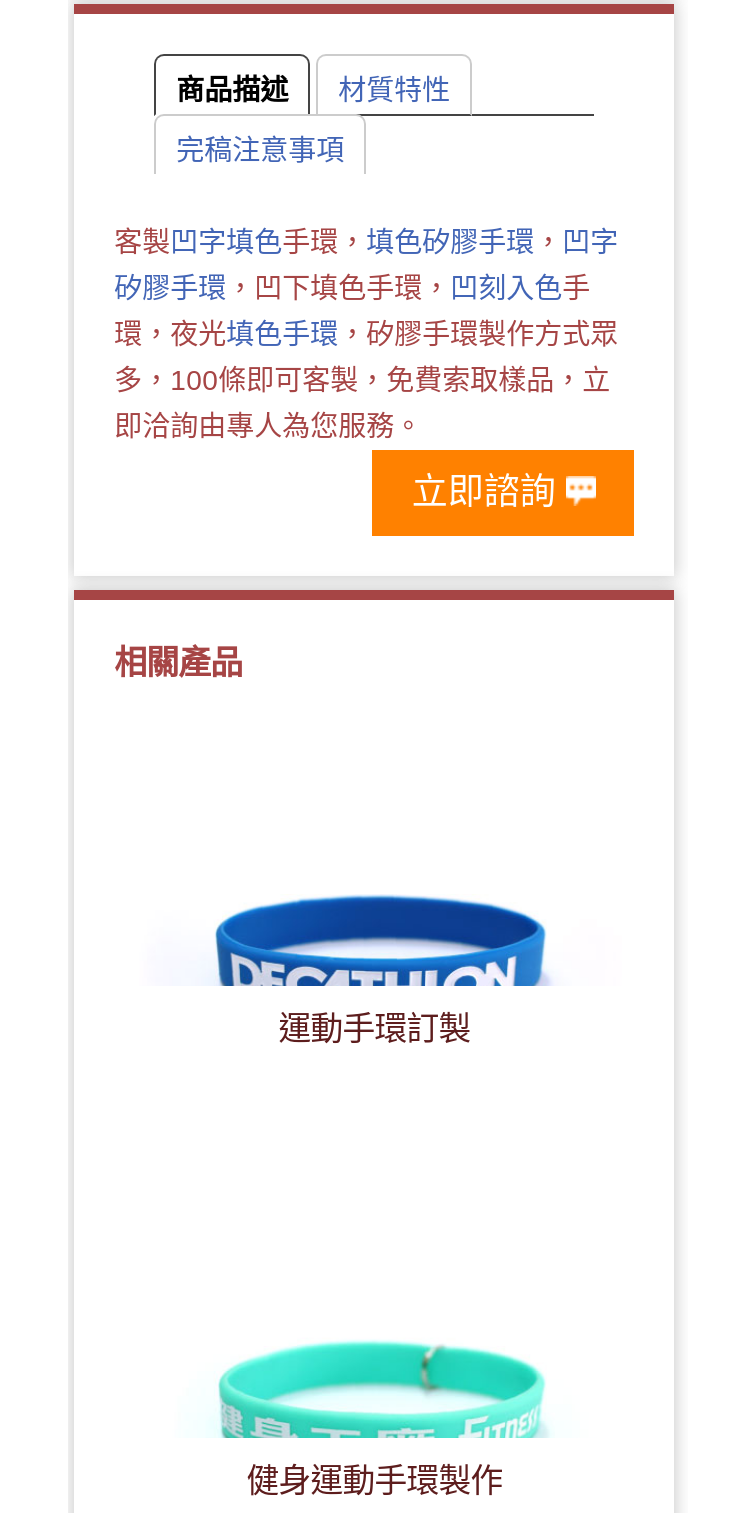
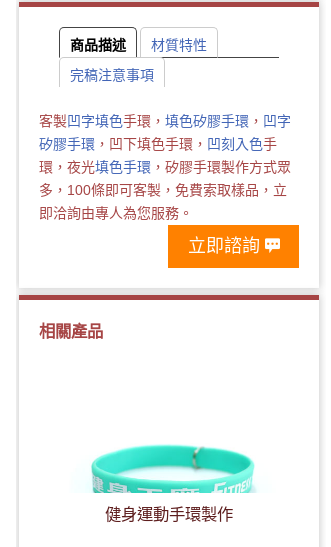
- [image]
- 運動手環訂製
